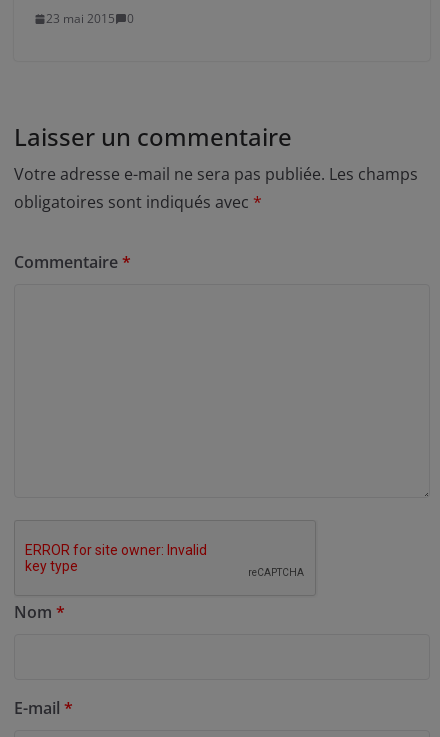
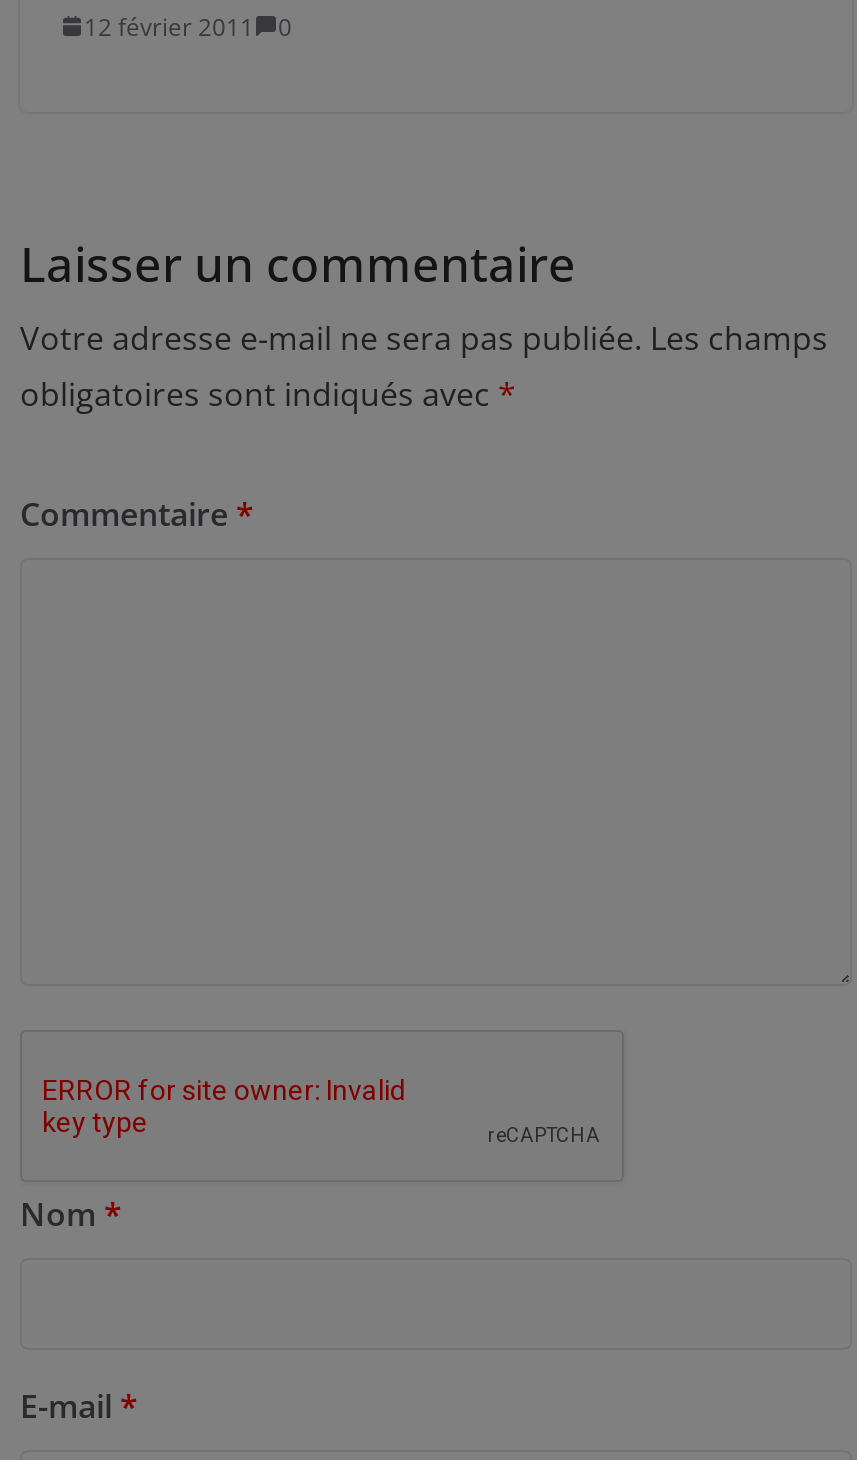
- 23 mai 2015 0
+ 12 février 2011 0
